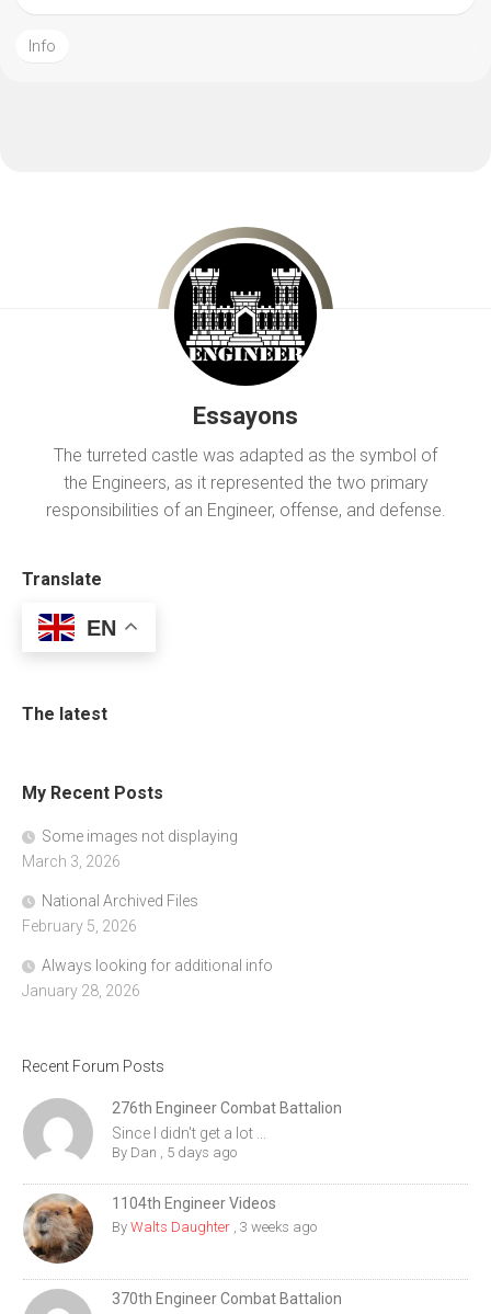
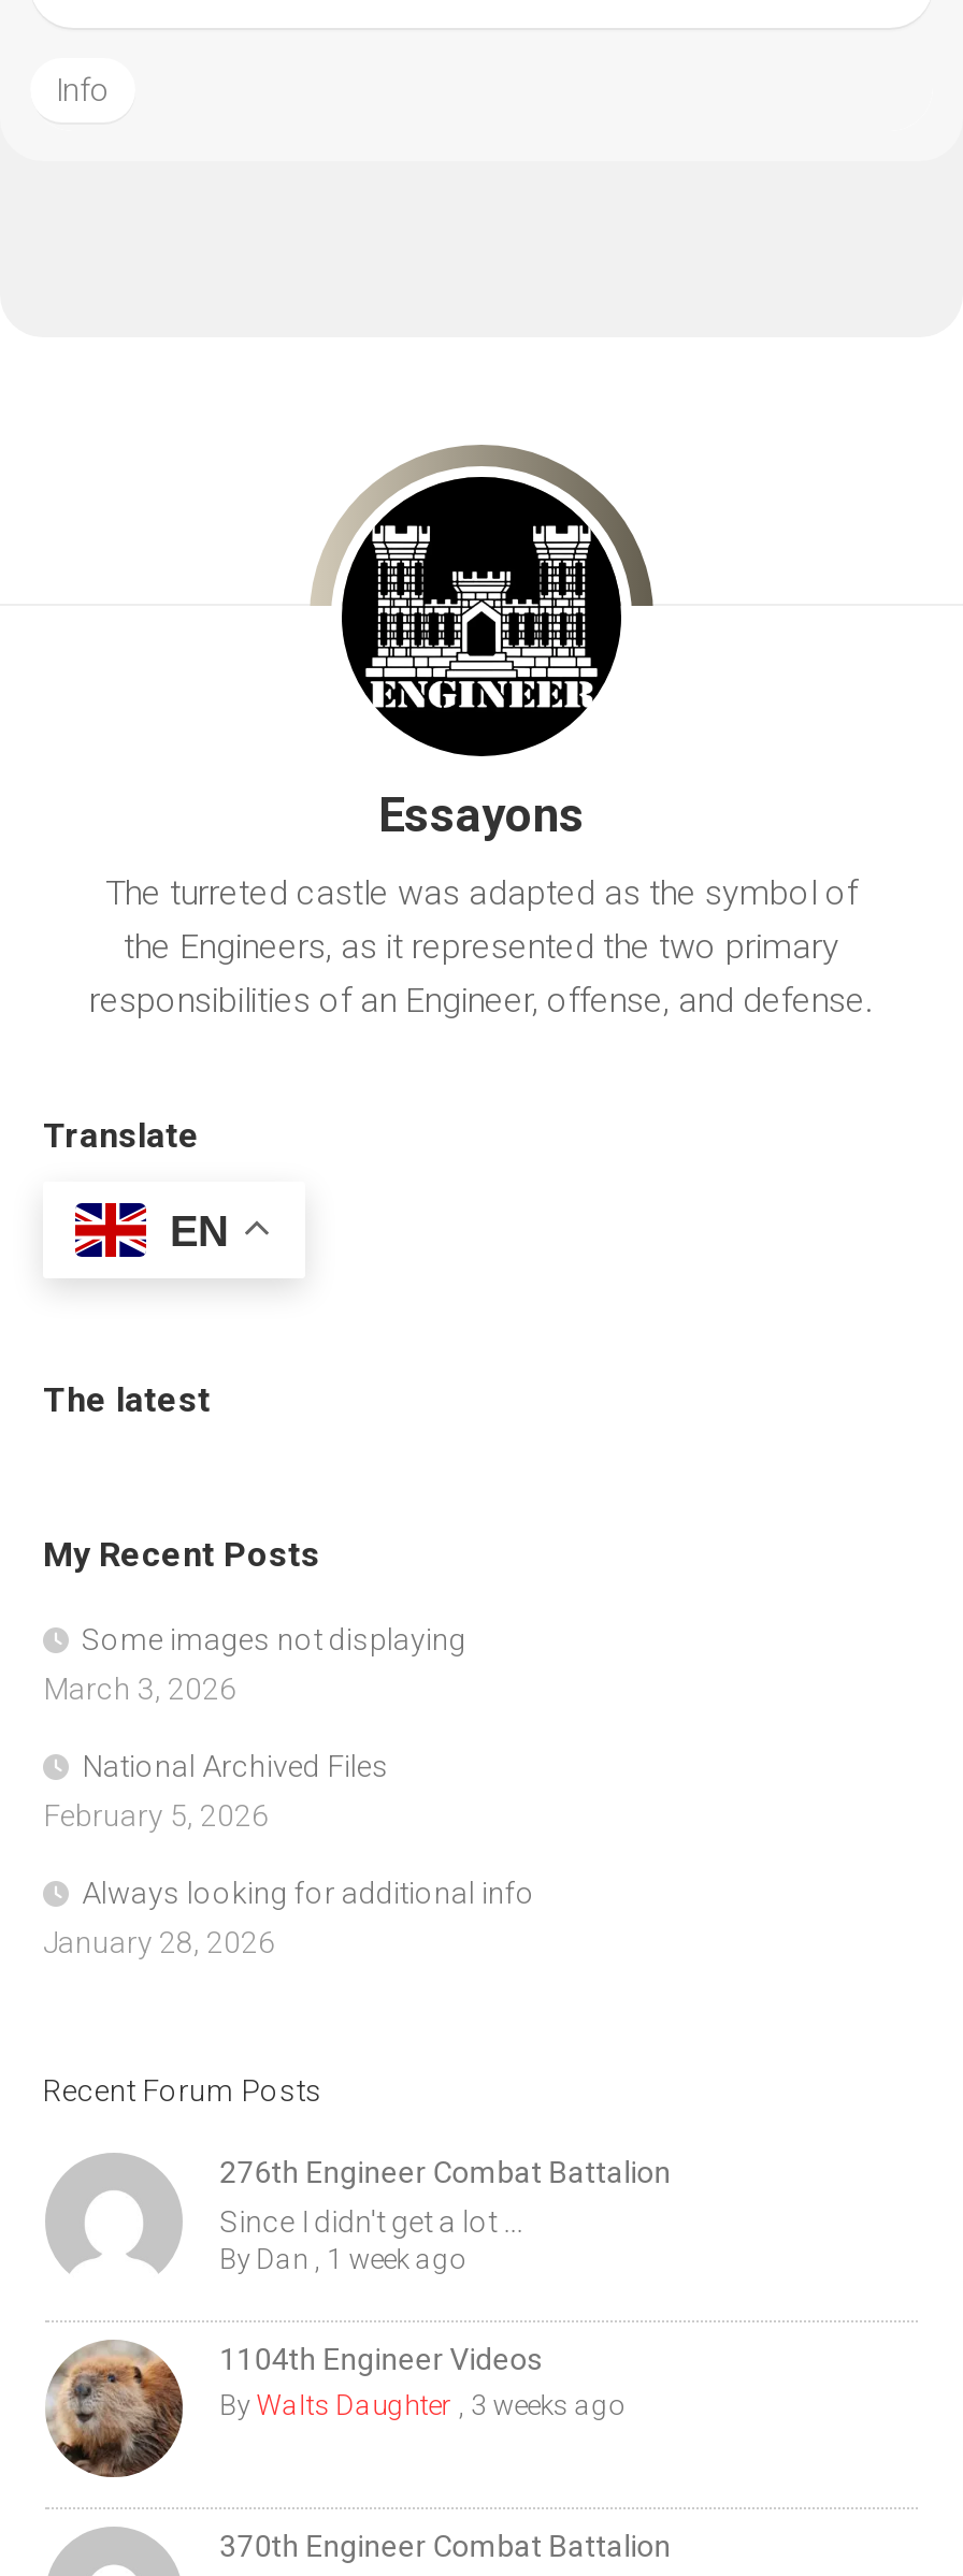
- By Dan, 5 days ago
+ By Dan, 1 week ago
